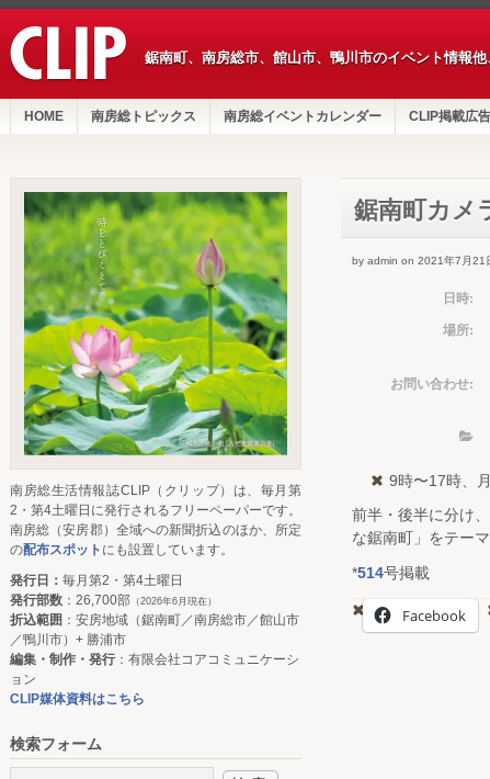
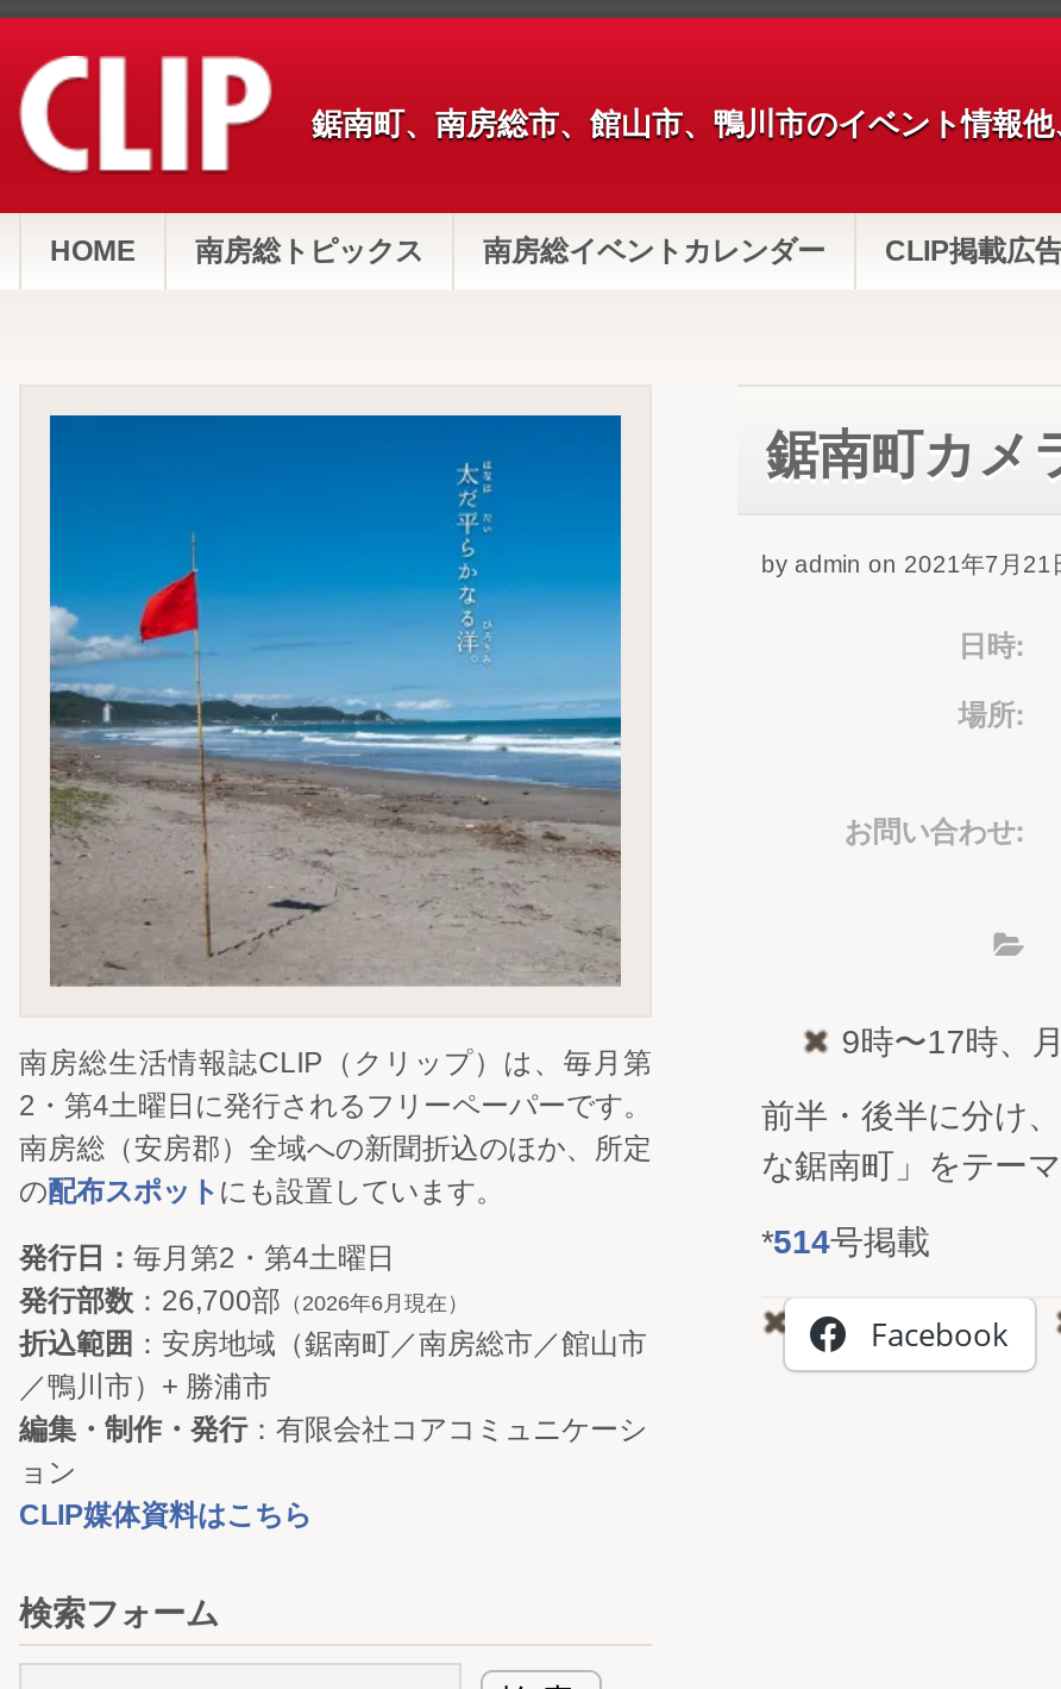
- [image]
+ [image]
